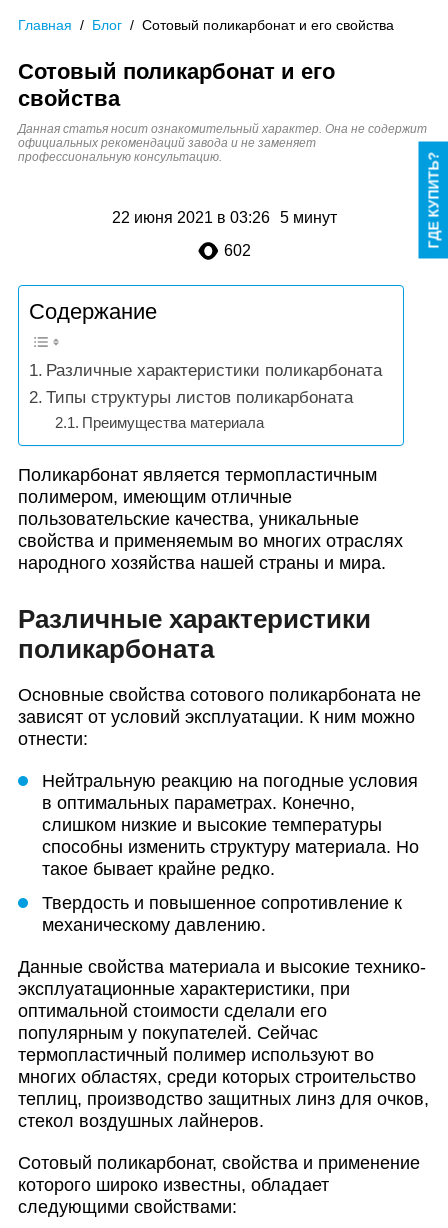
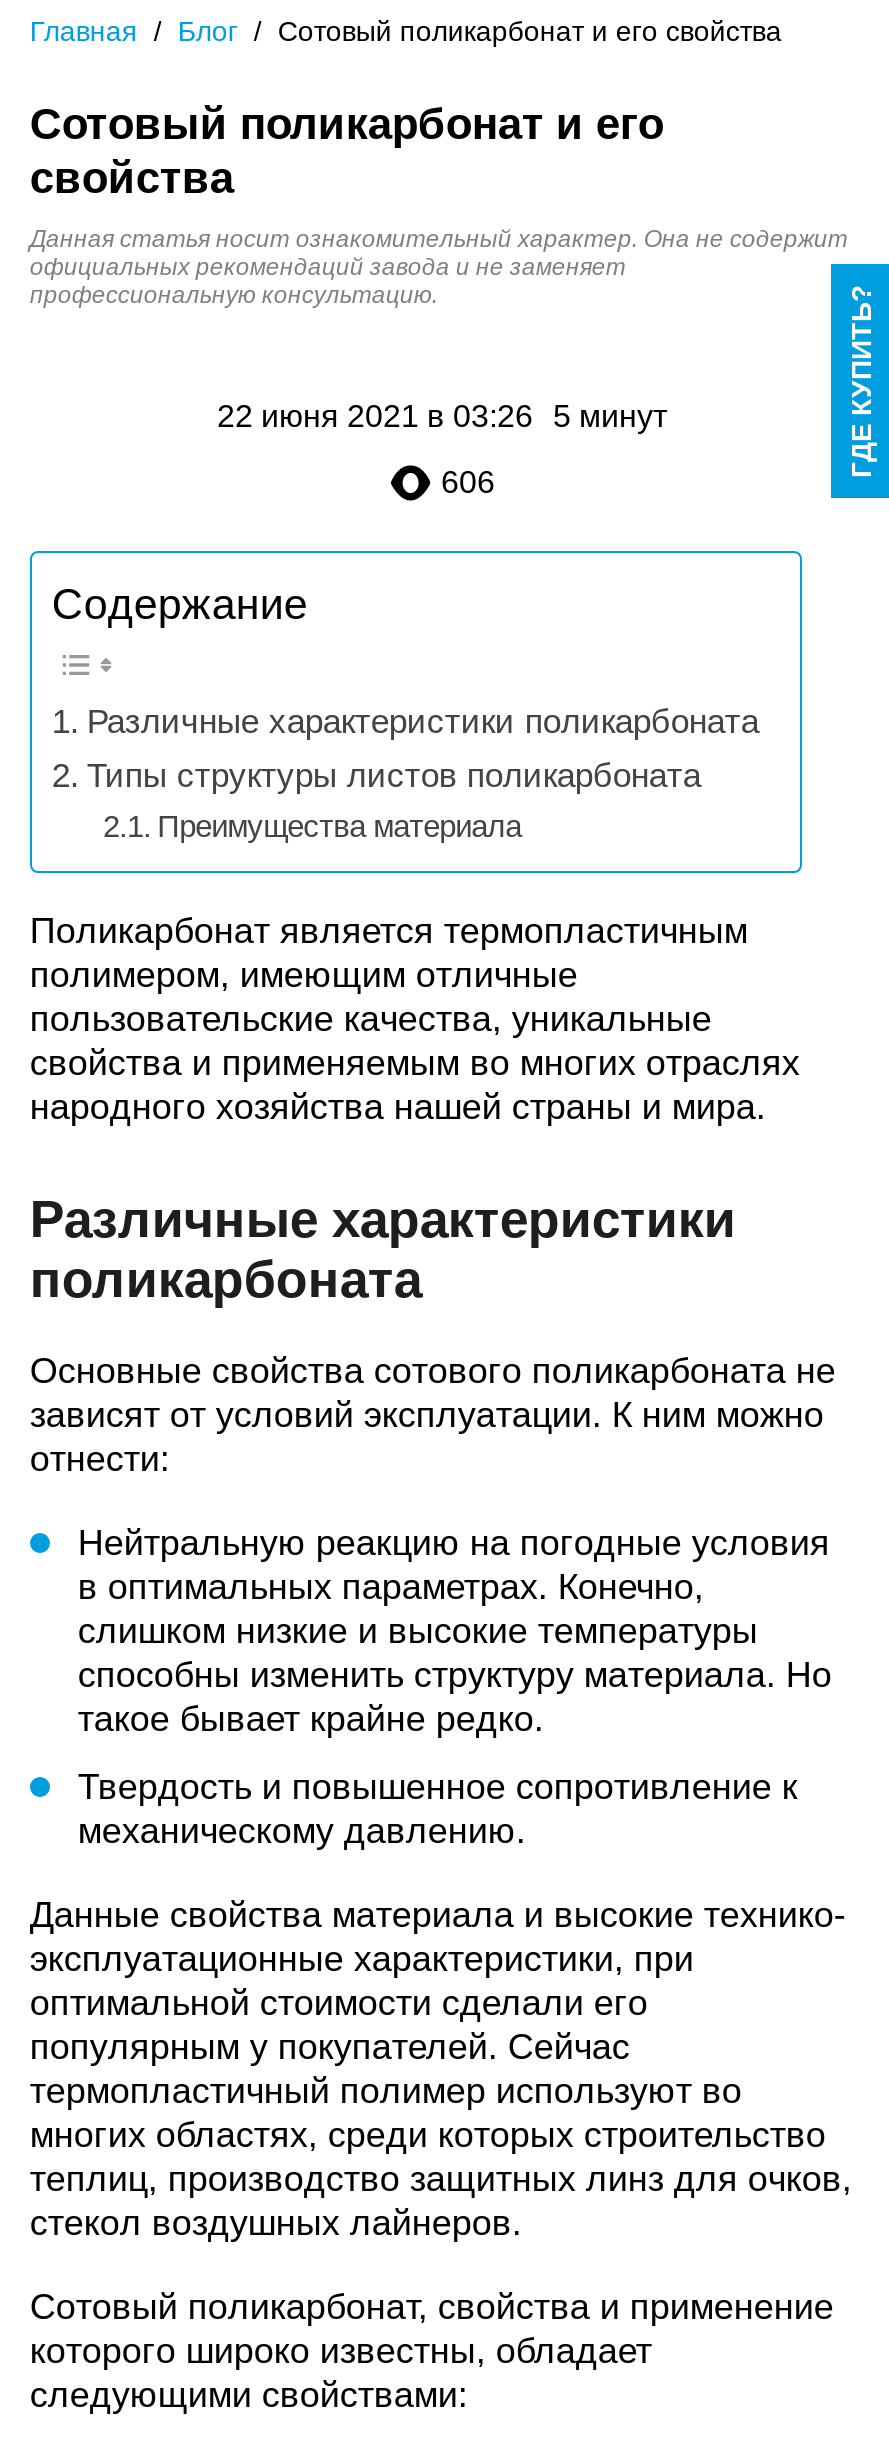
- 602
+ 606
